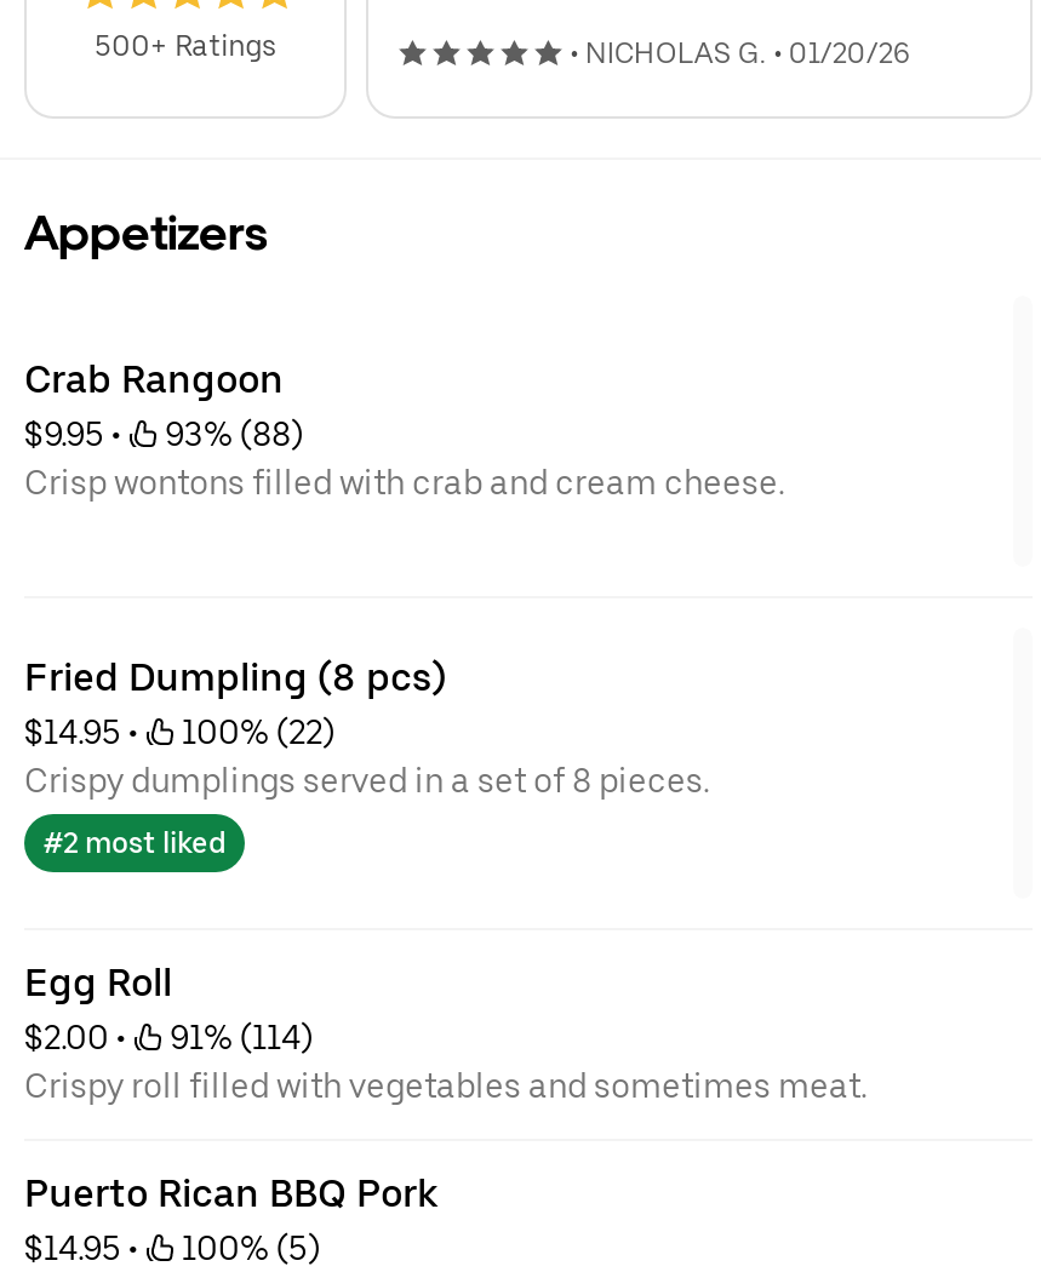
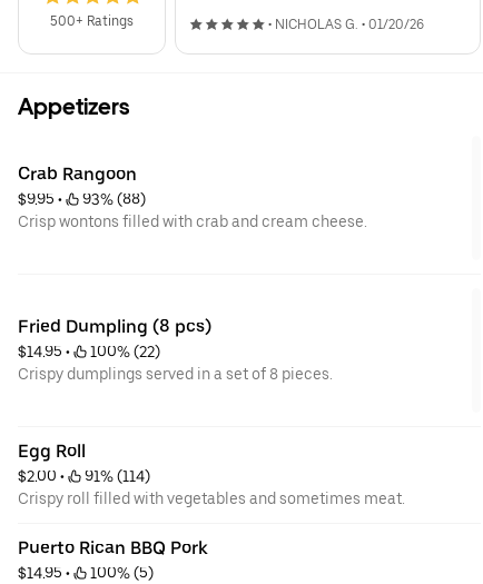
- #2 most liked
